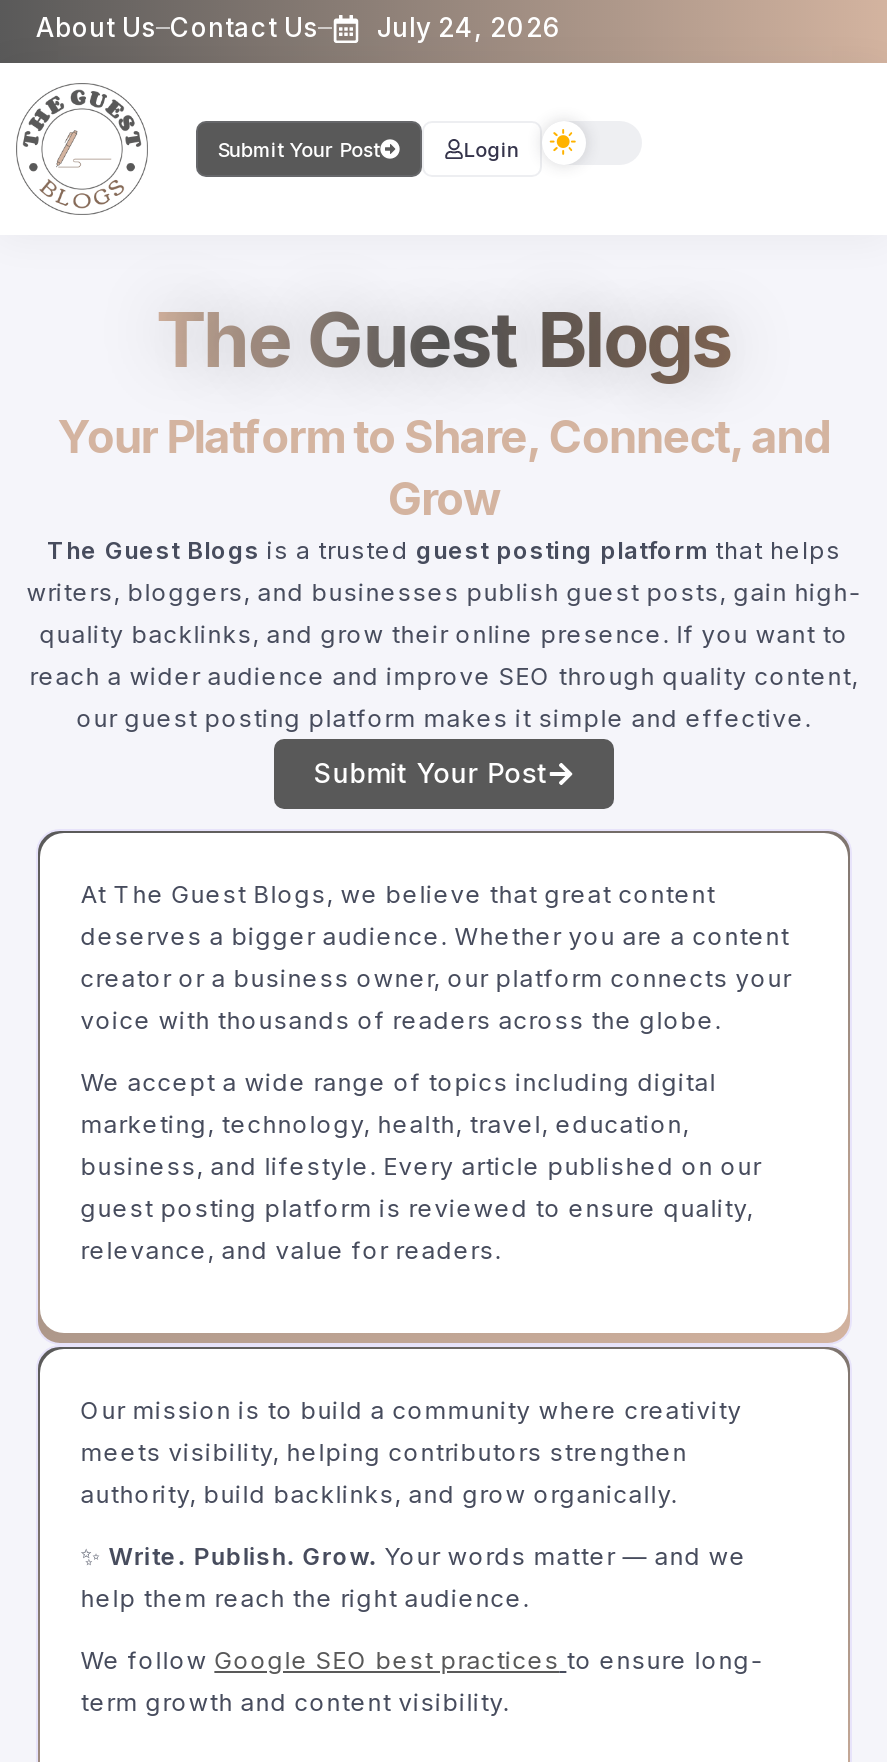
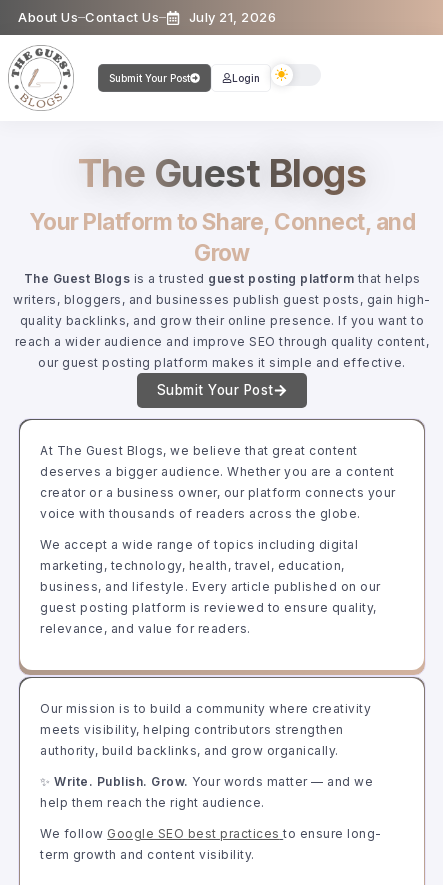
- About Us Contact Us July 24, 2026
+ About Us Contact Us July 21, 2026
